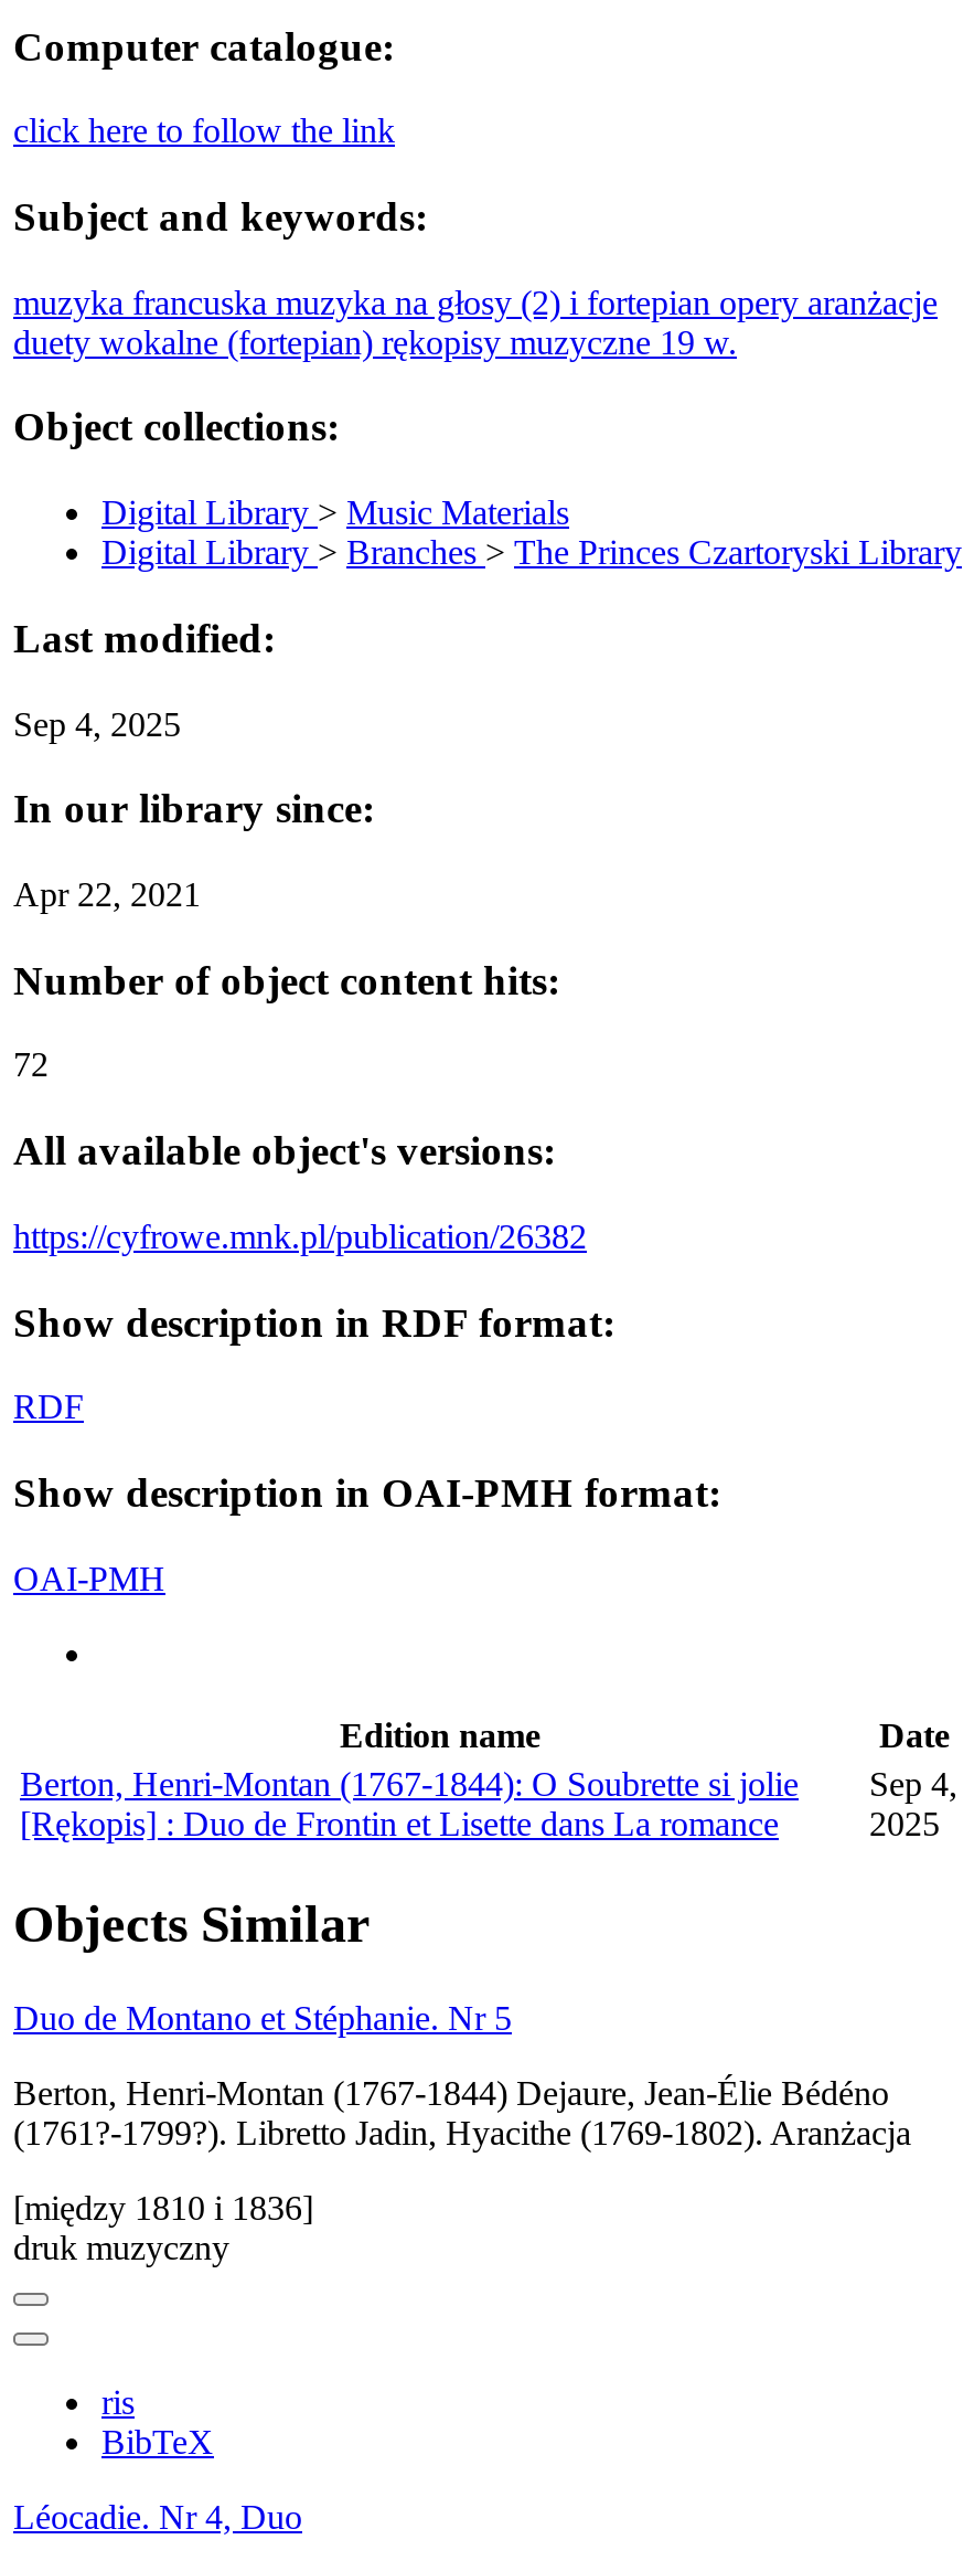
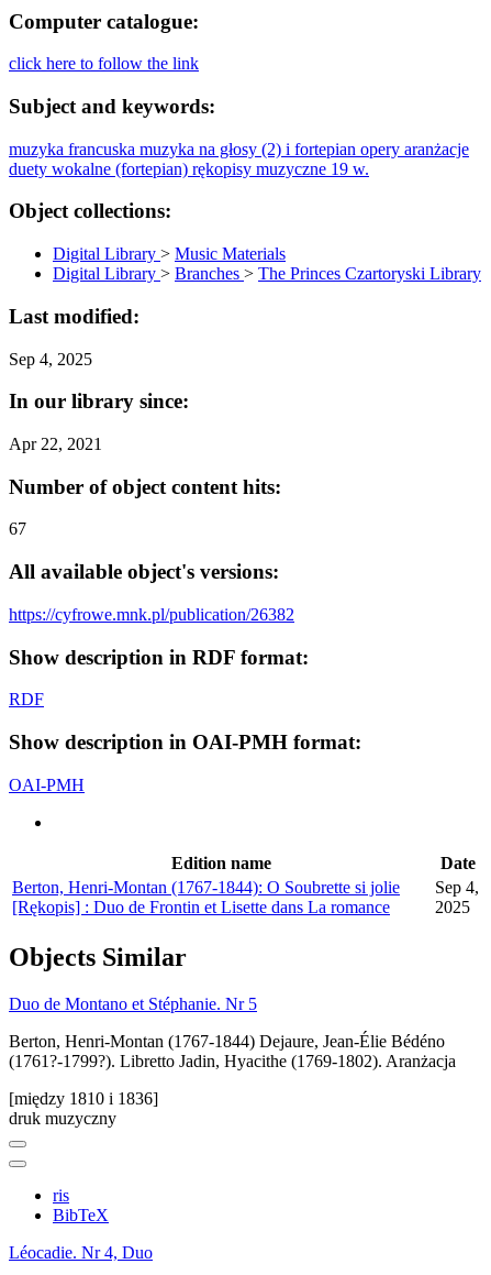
- 72
+ 67
